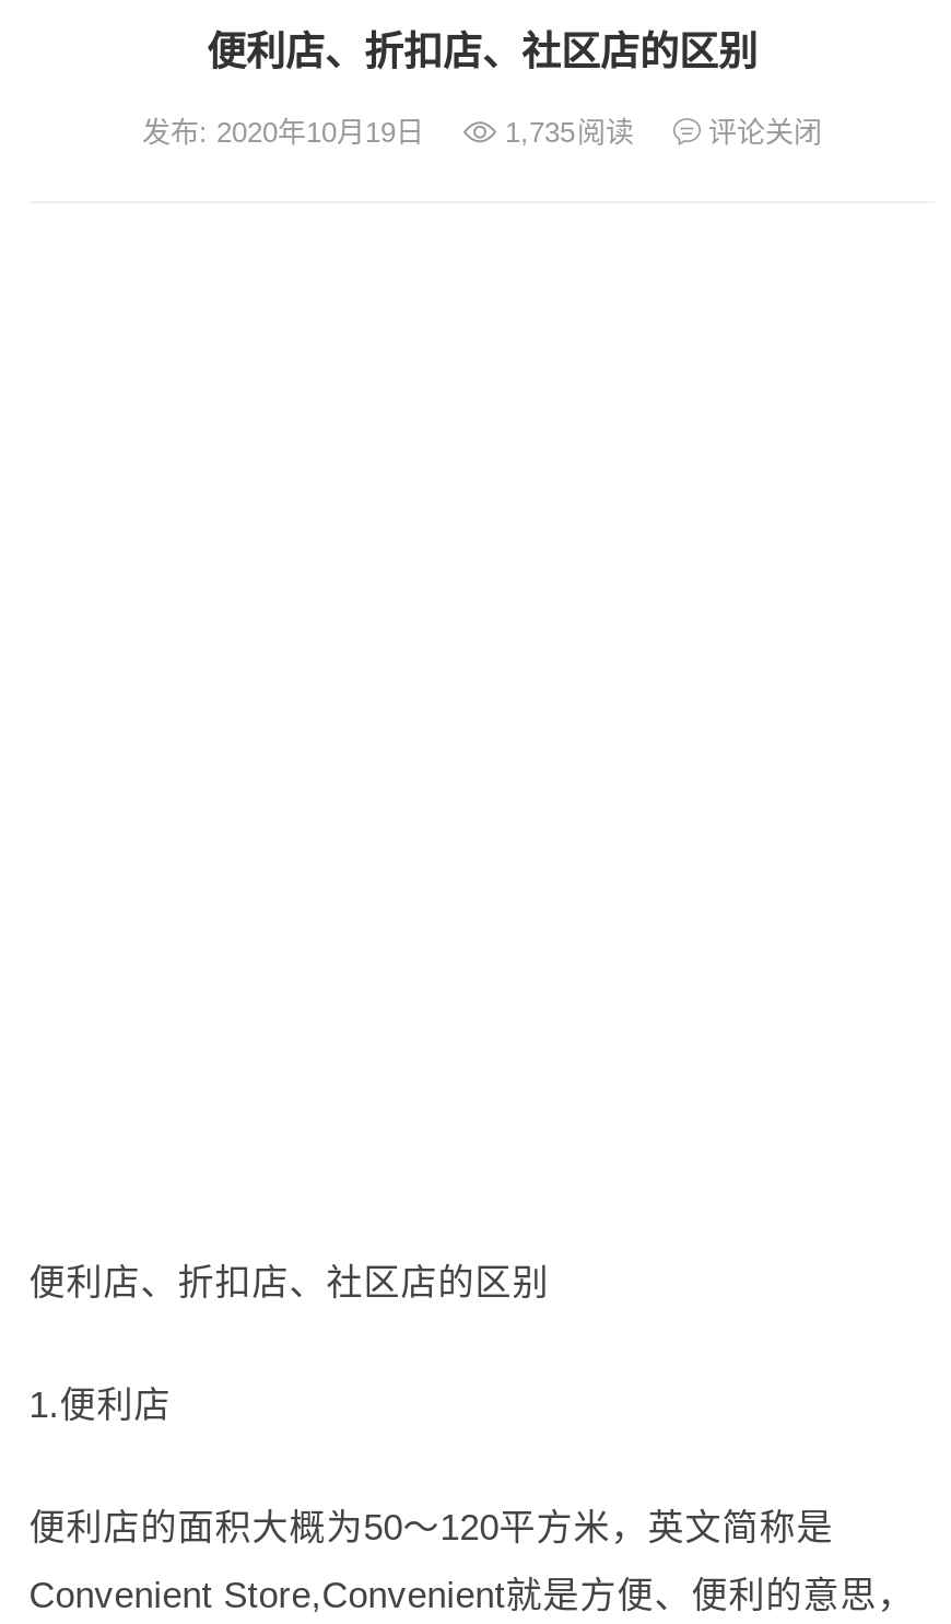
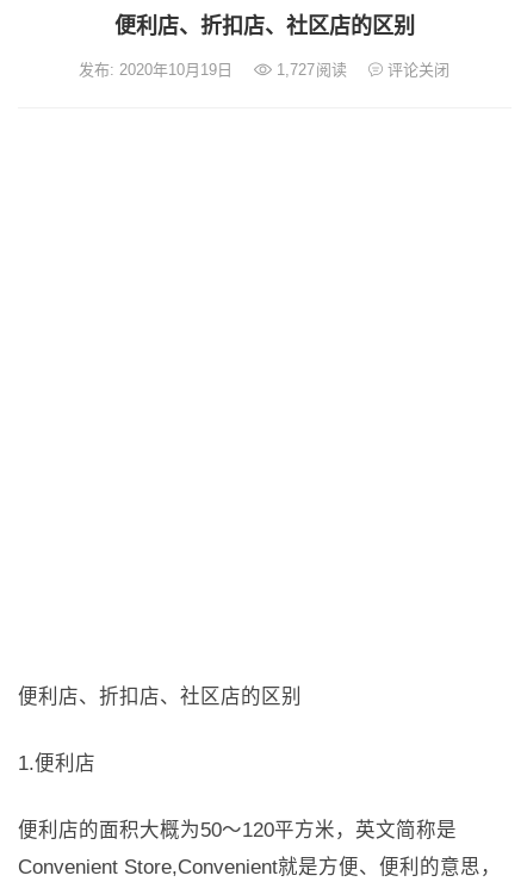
- 发布: 2020年10月19日 1,735阅读 评论关闭
+ 发布: 2020年10月19日 1,727阅读 评论关闭
